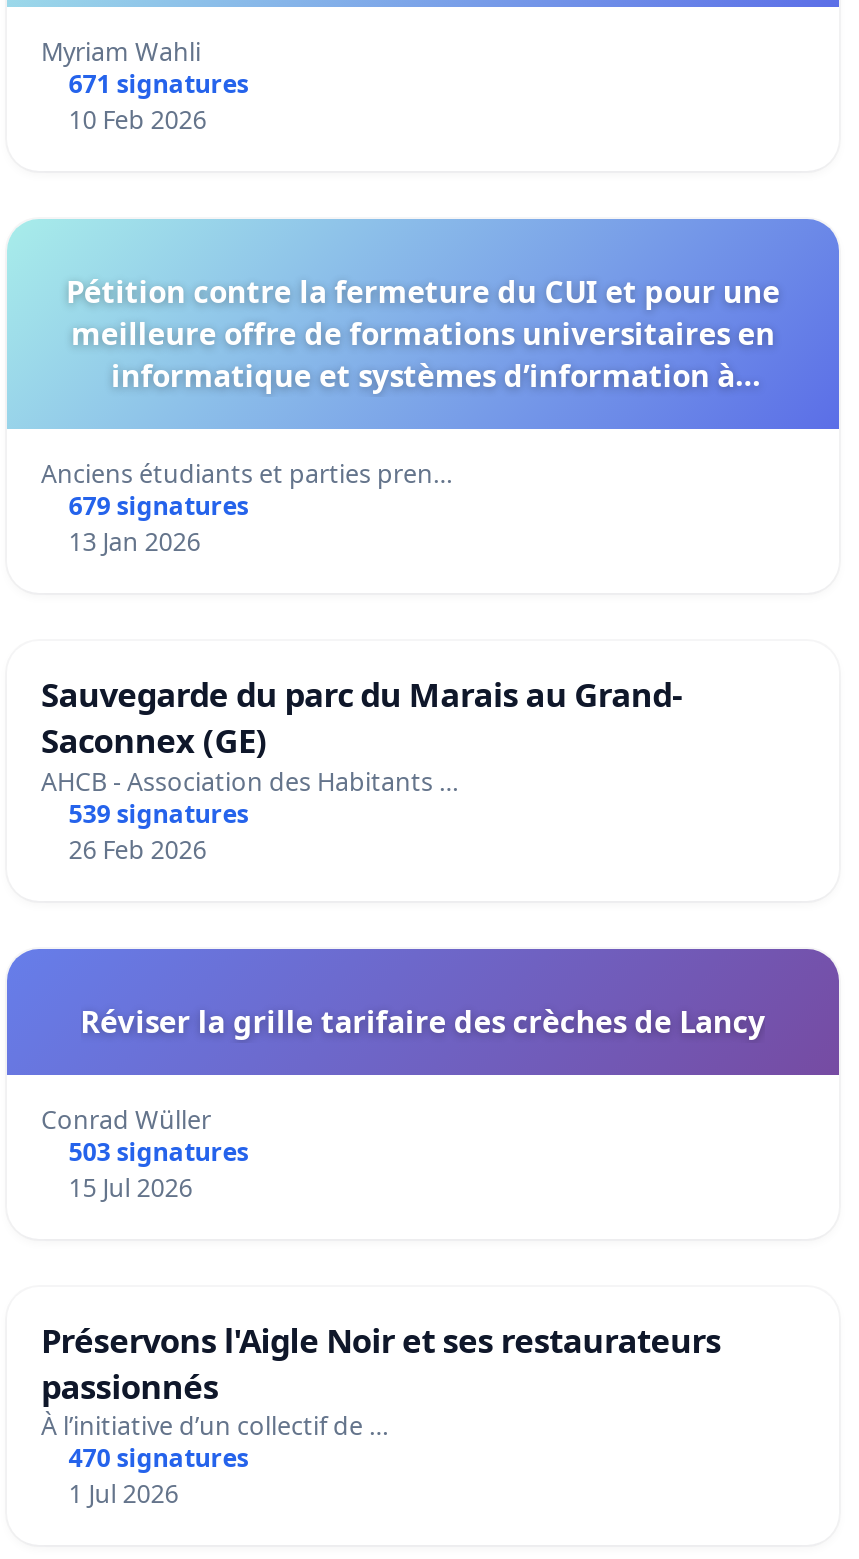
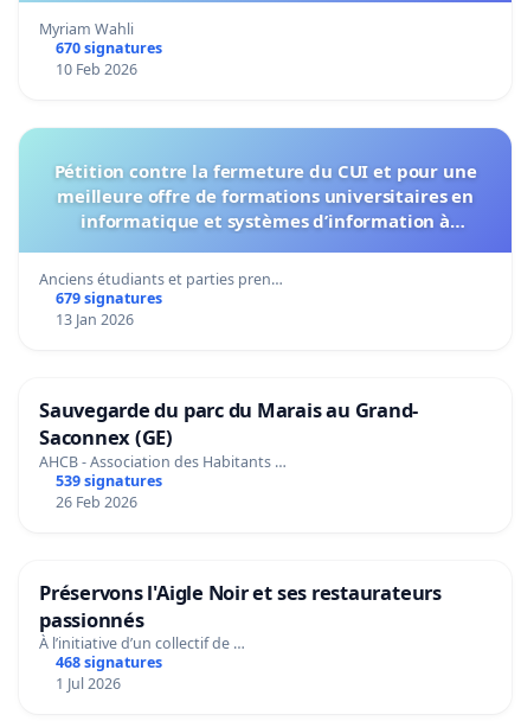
- 671 signatures
+ 670 signatures

- Réviser la grille tarifaire des crèches de Lancy
- Conrad Wüller
- 503 signatures
- 15 Jul 2026

- 470 signatures
+ 468 signatures
